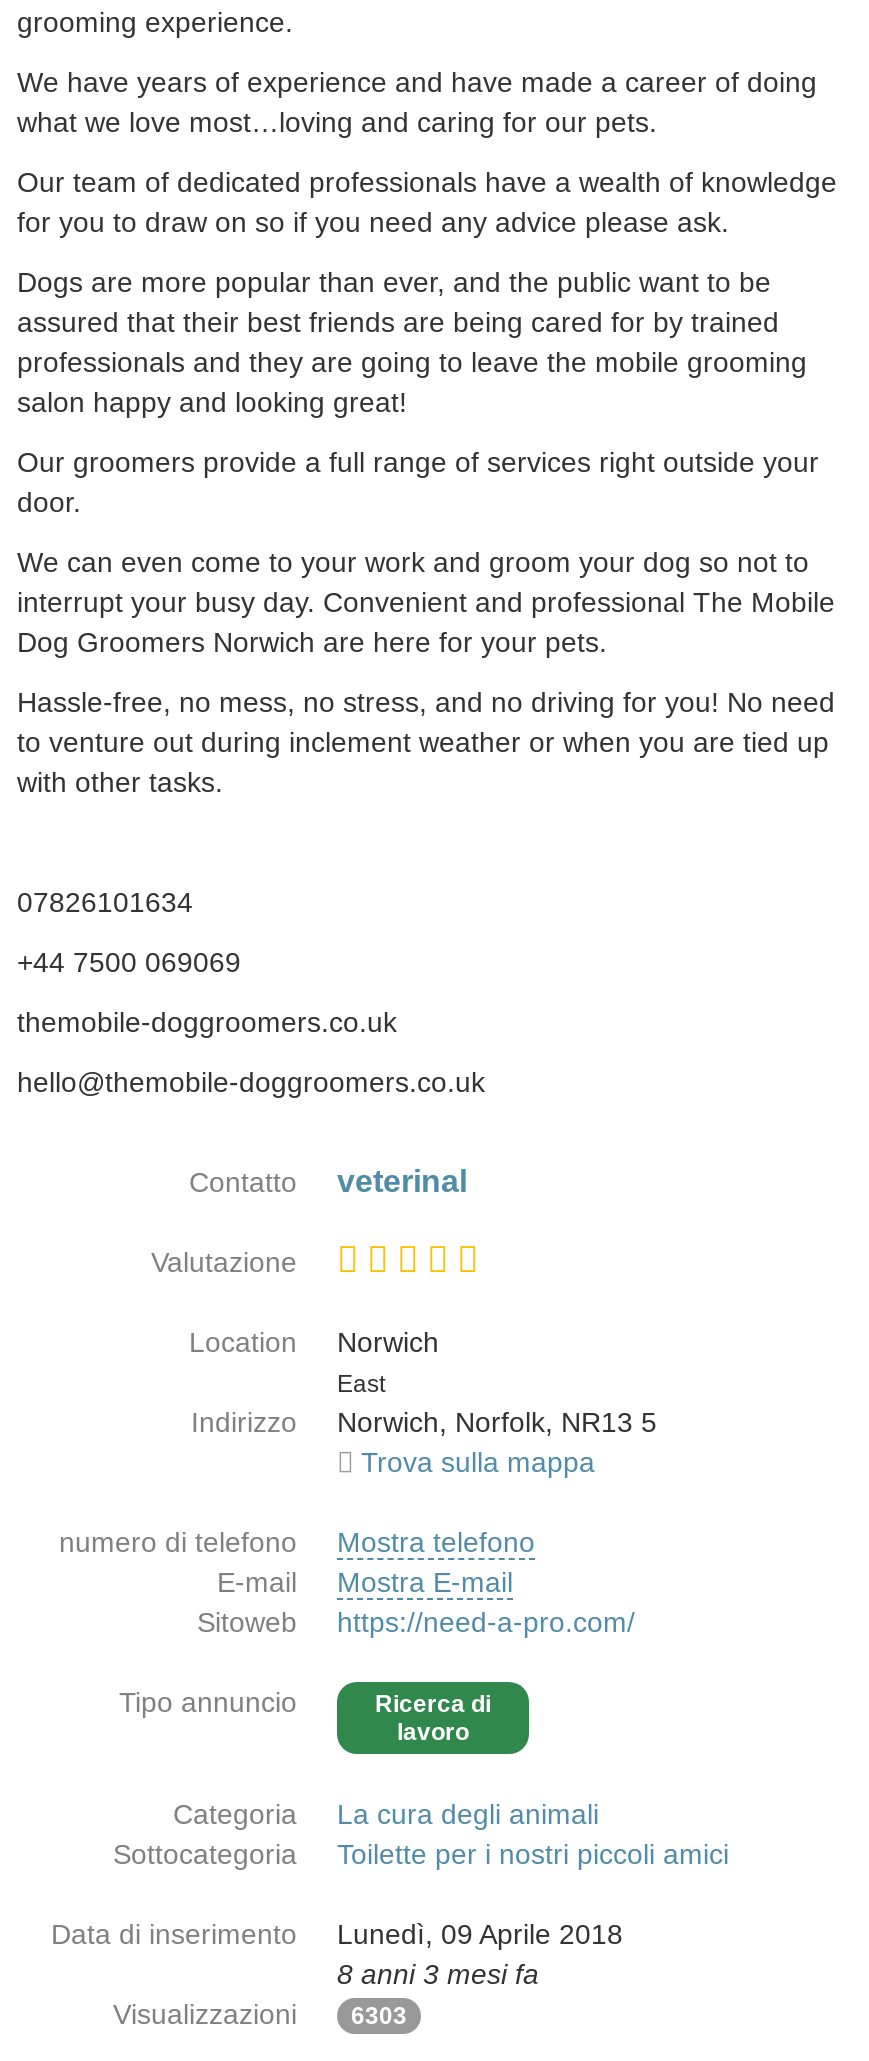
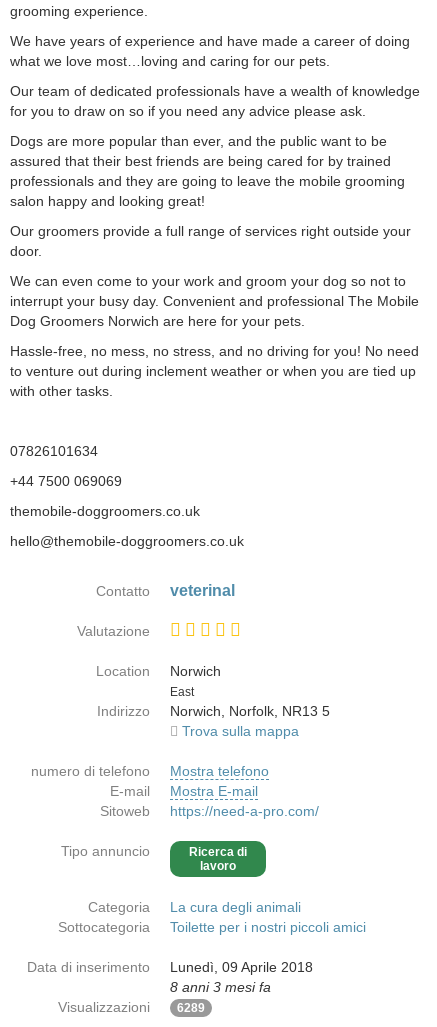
- Visualizzazioni 6303
+ Visualizzazioni 6289
